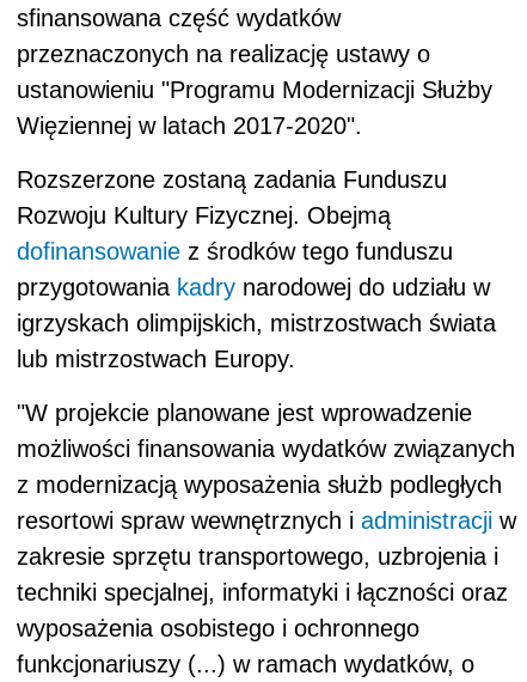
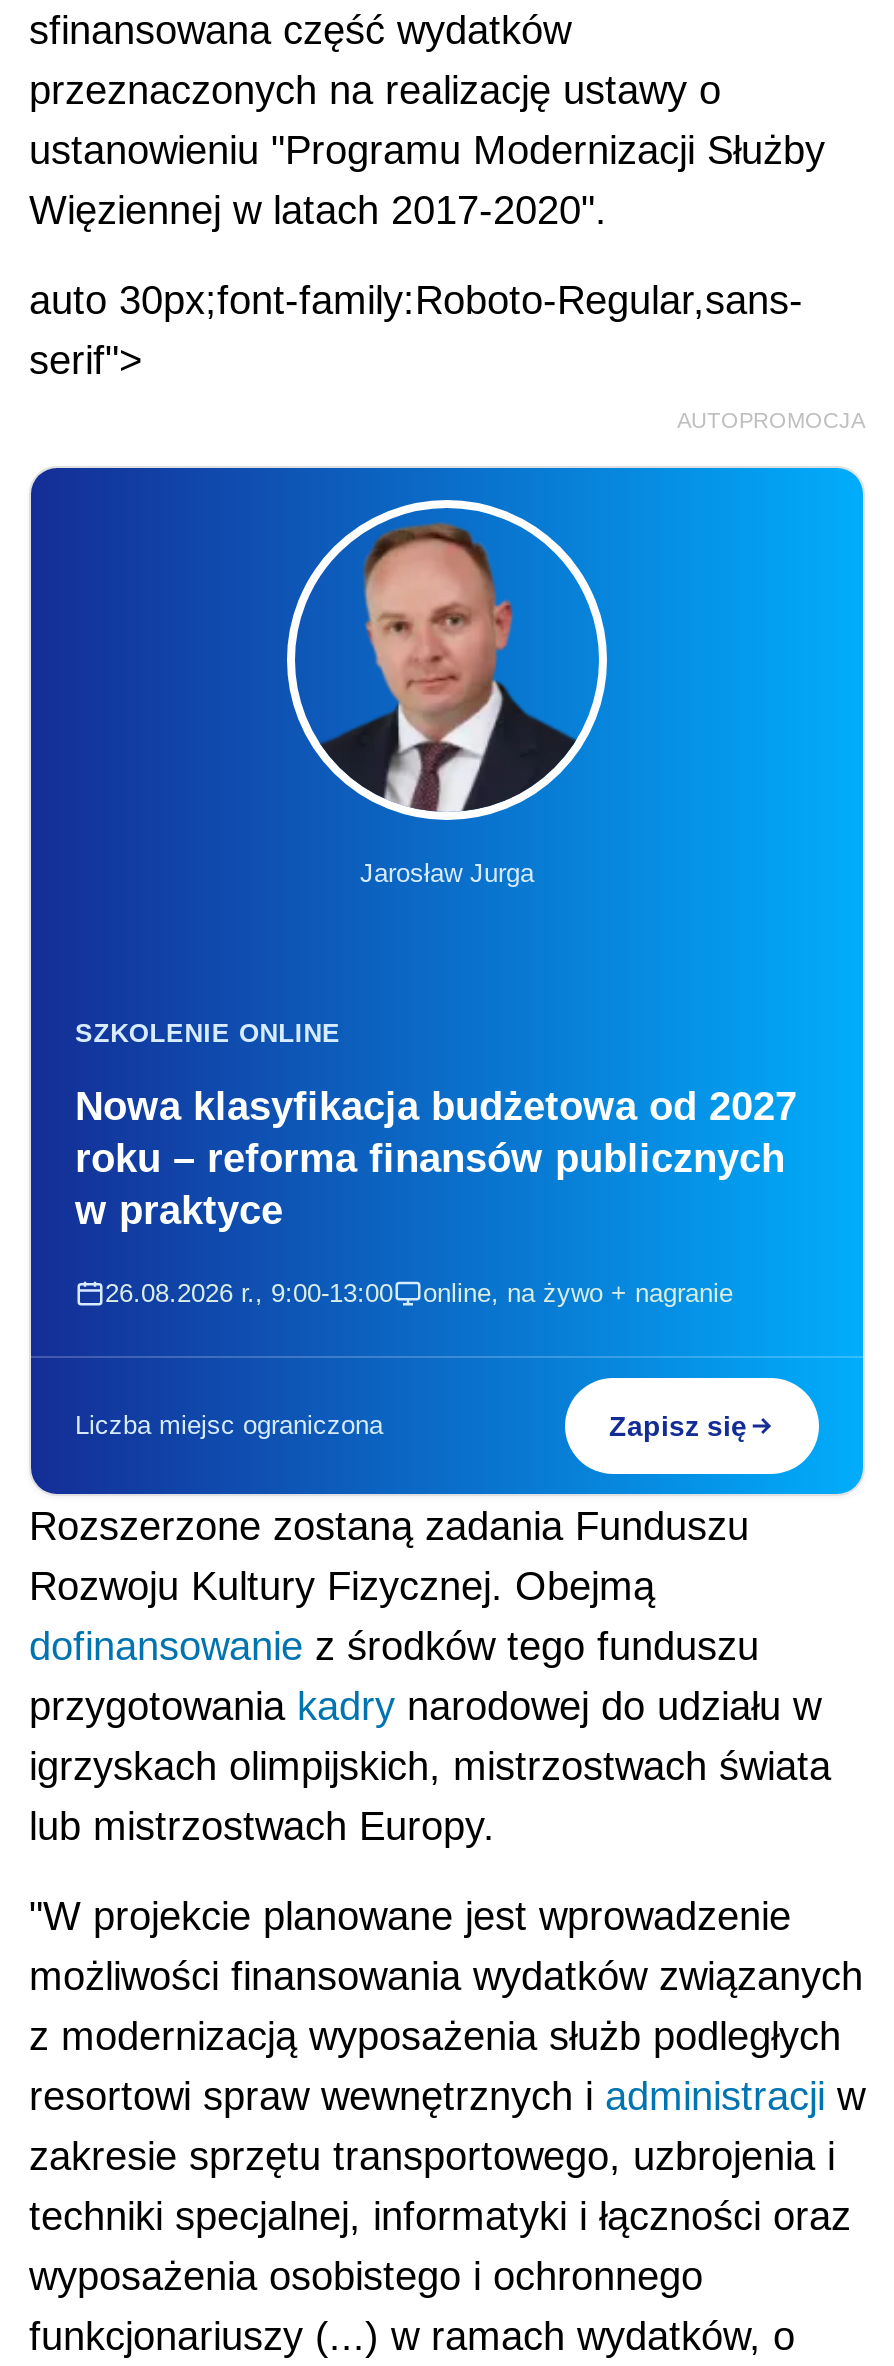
+ auto 30px;font-family:Roboto-Regular,sans-
+ serif">
+ AUTOPROMOCJA

+ [image]
+ Jarosław Jurga

+ SZKOLENIE ONLINE
+ Nowa klasyfikacja budżetowa od 2027
+ roku – reforma finansów publicznych
+ w praktyce
+ 26.08.2026 r., 9:00-13:00
+ online, na żywo + nagranie

+ Liczba miejsc ograniczona
+ Zapisz się
